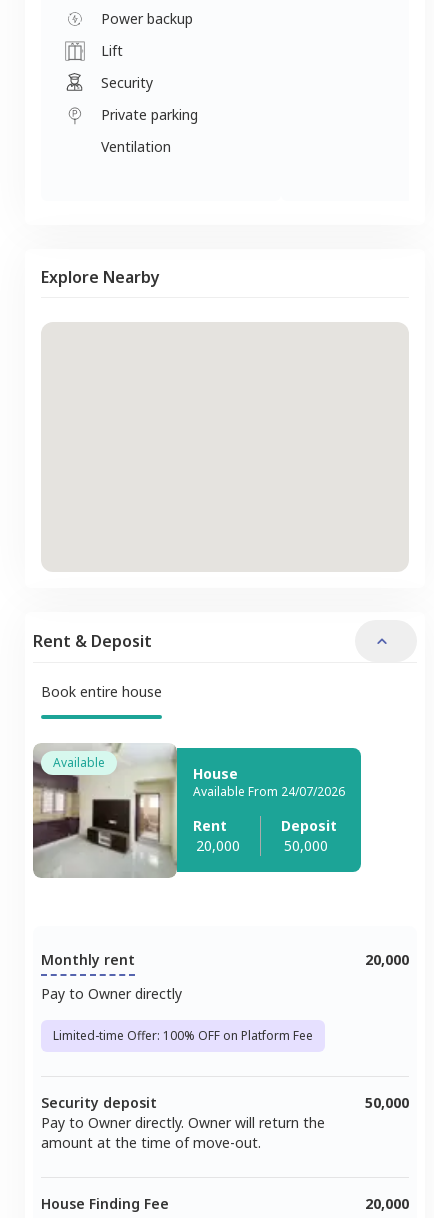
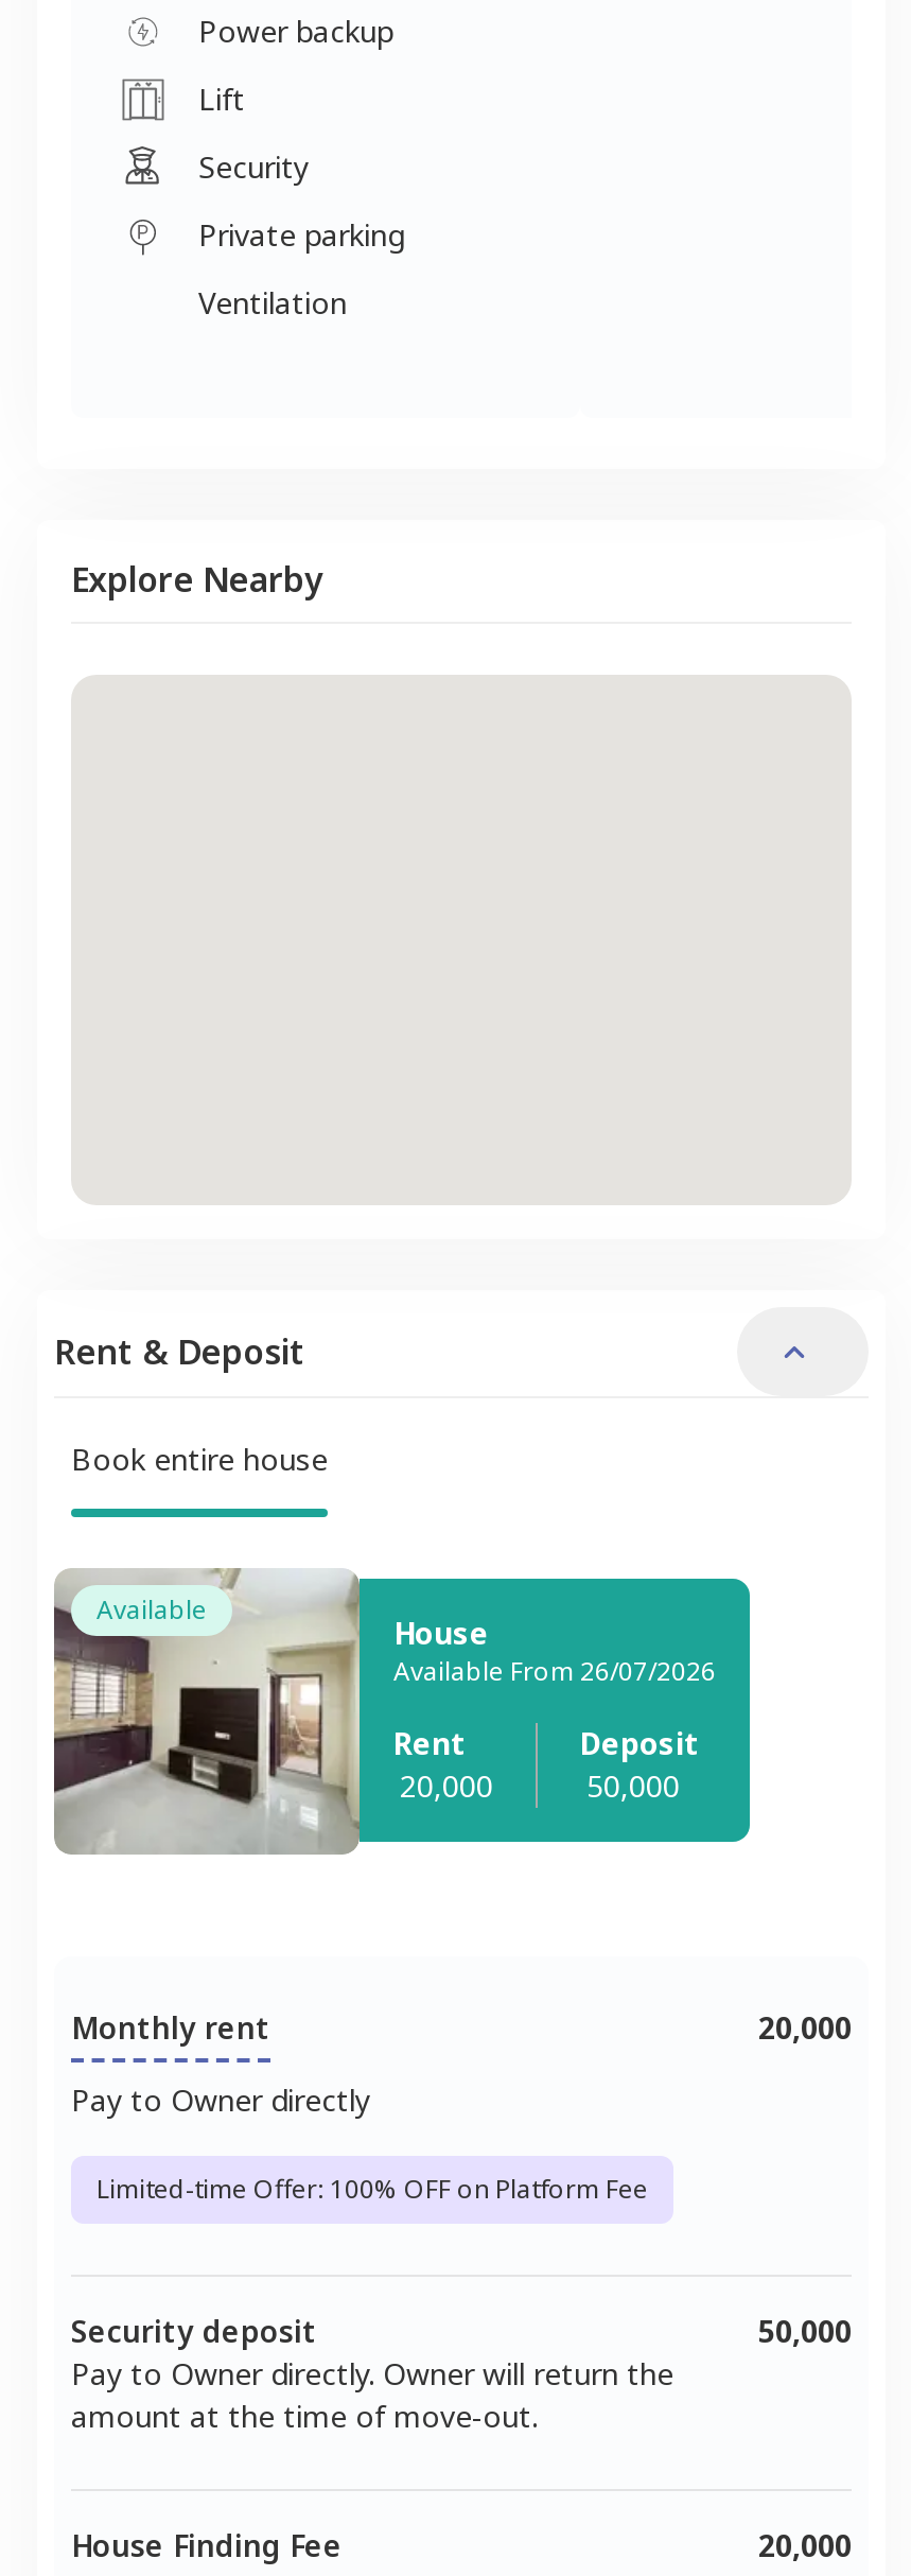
- Available From 24/07/2026
+ Available From 26/07/2026
